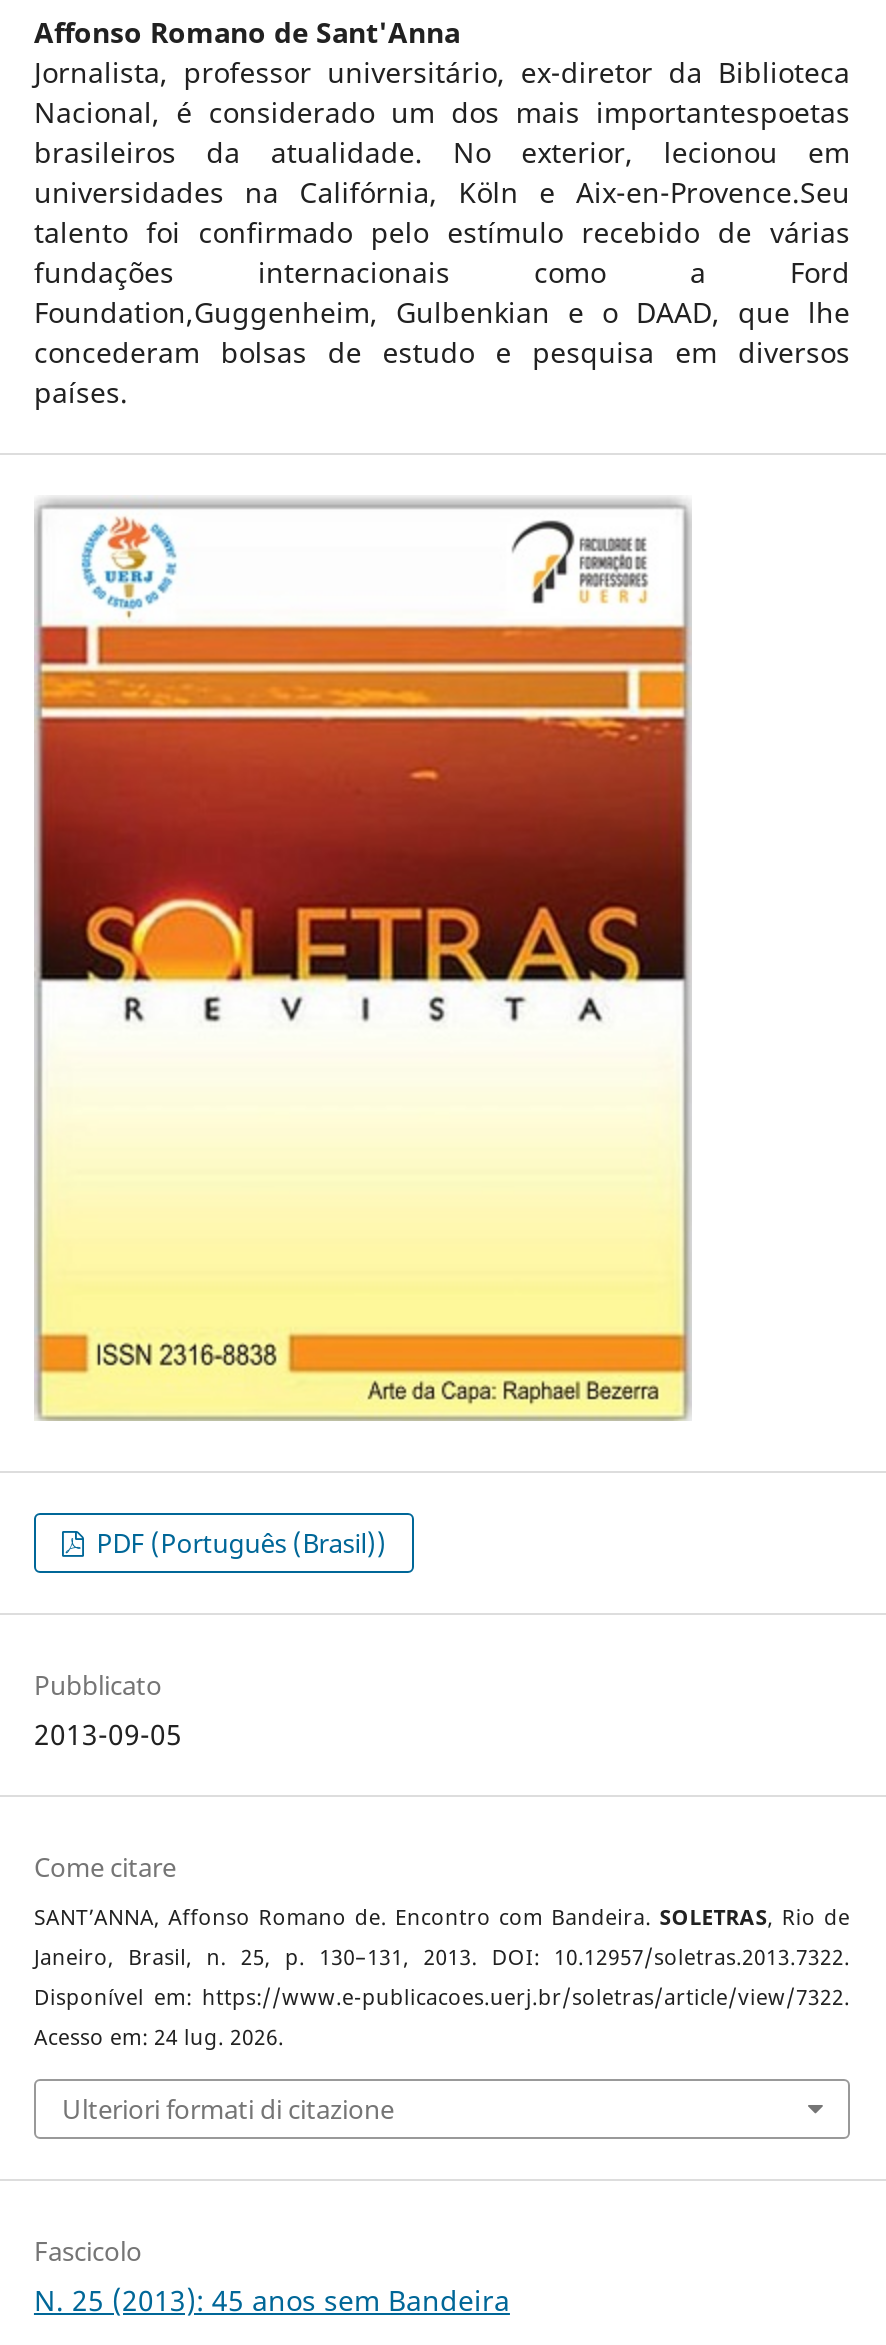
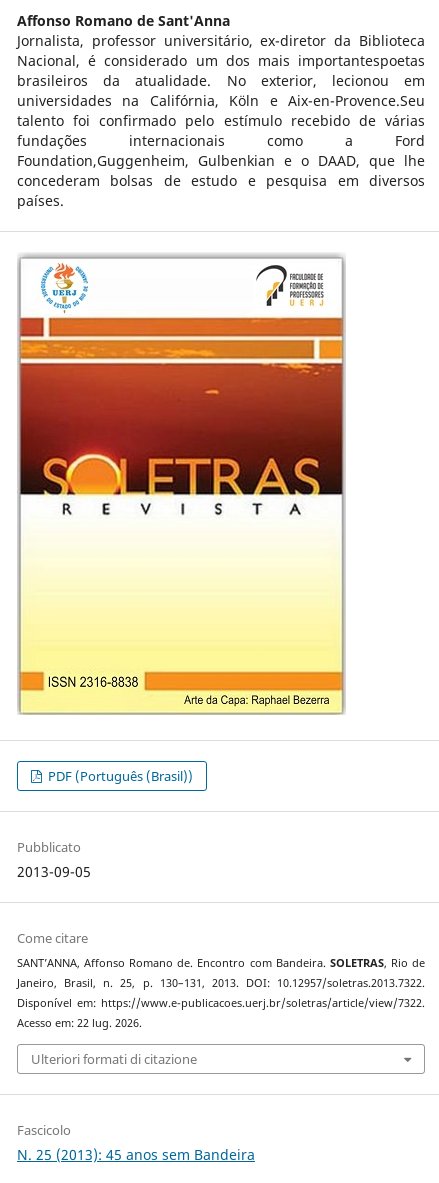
- Acesso em: 24 lug. 2026.
+ Acesso em: 22 lug. 2026.
